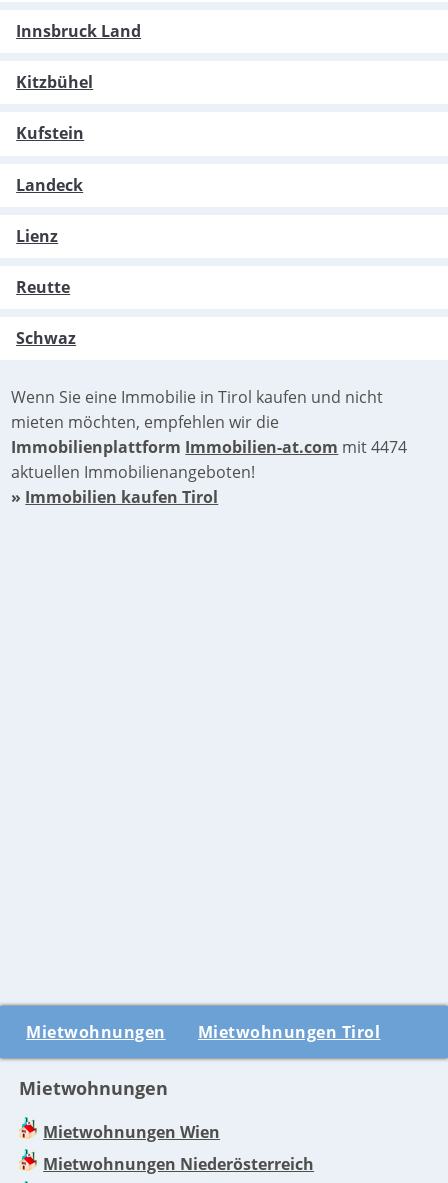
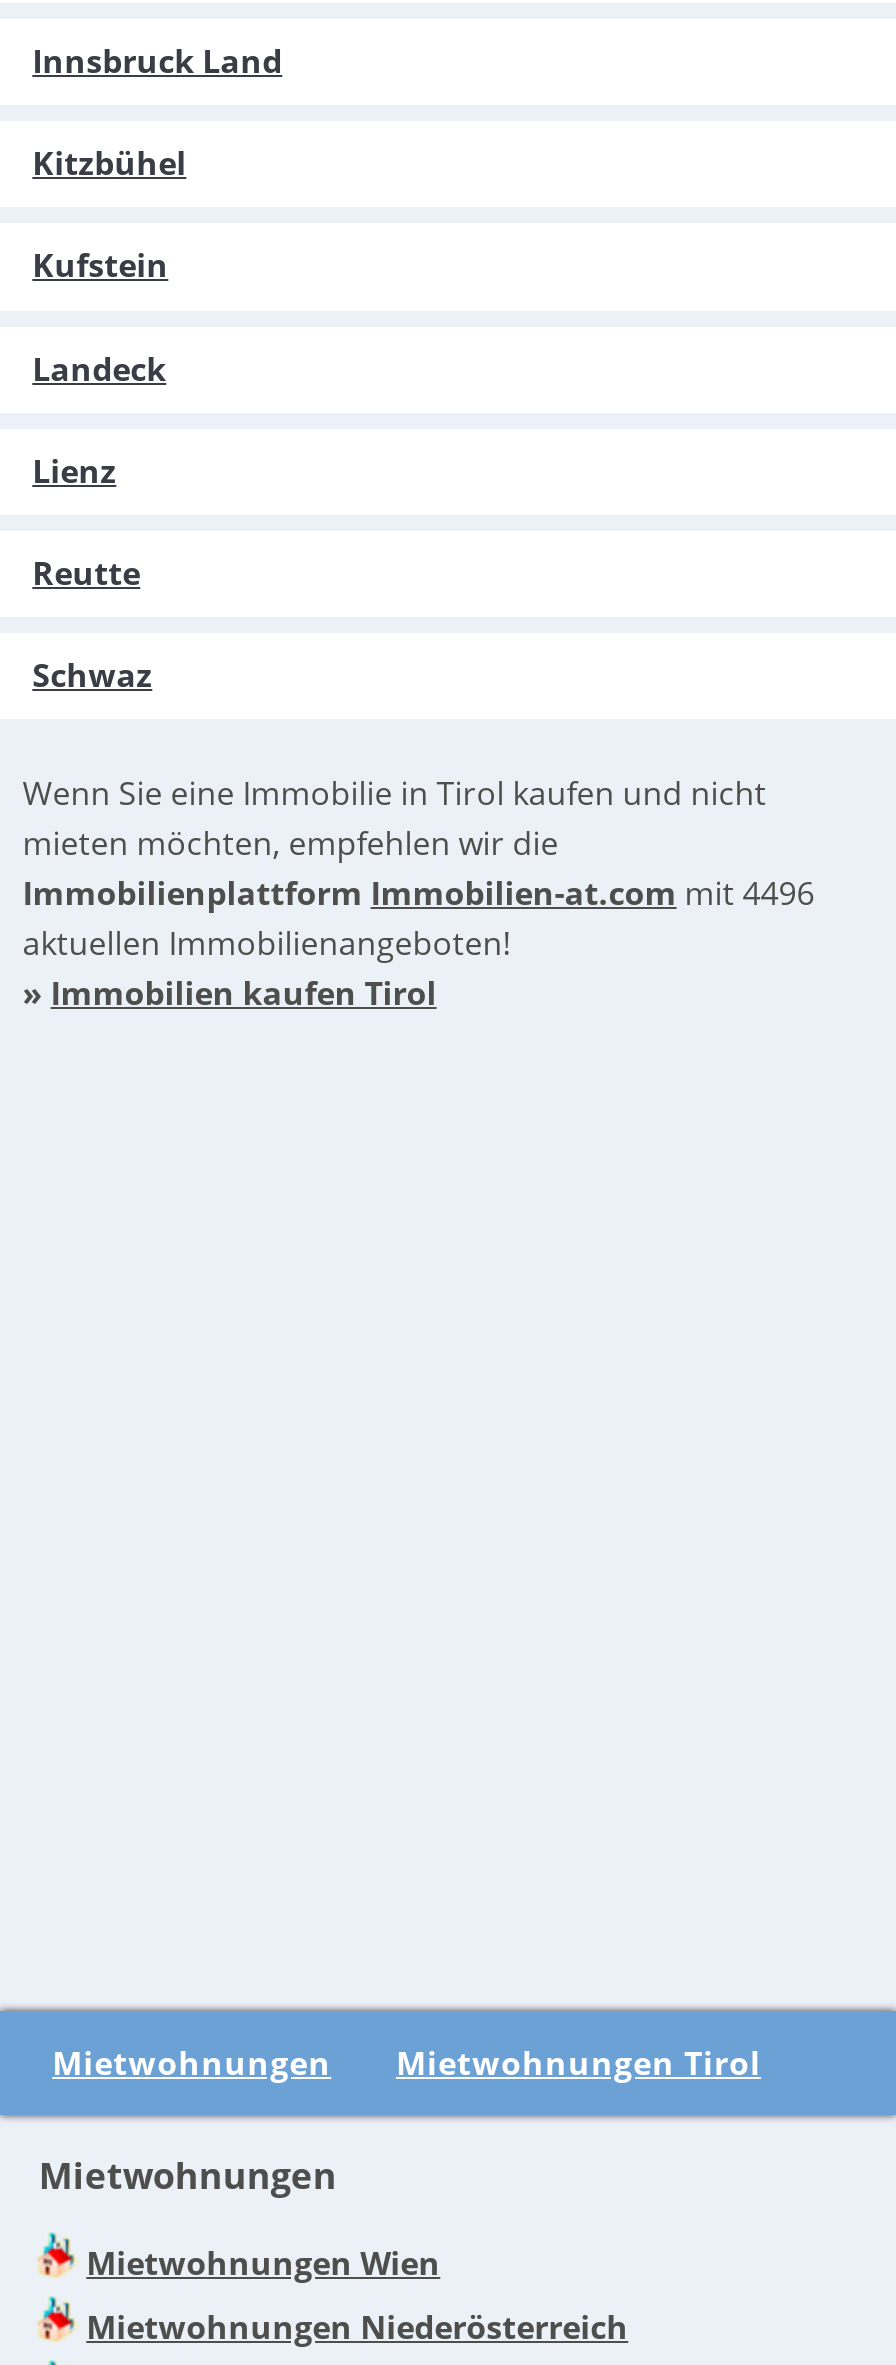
- Immobilienplattform Immobilien-at.com mit 4474
+ Immobilienplattform Immobilien-at.com mit 4496
